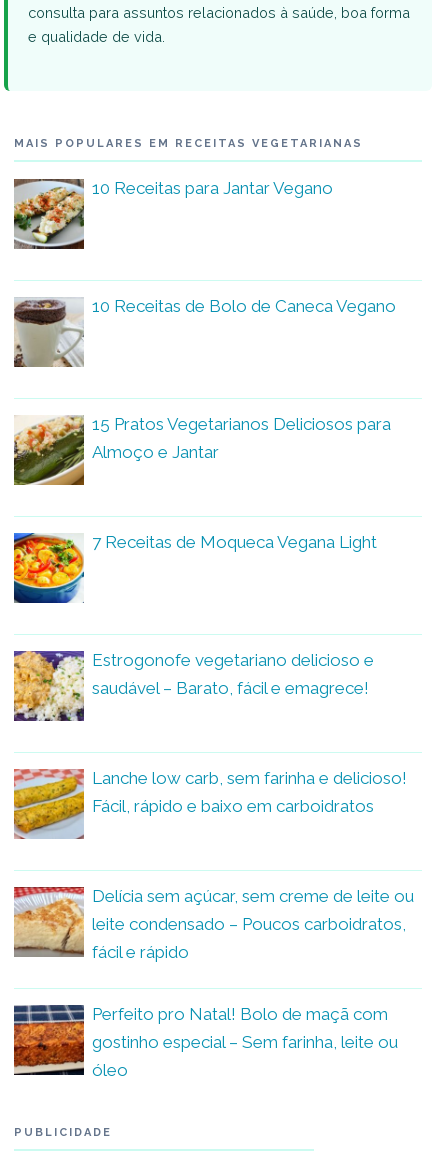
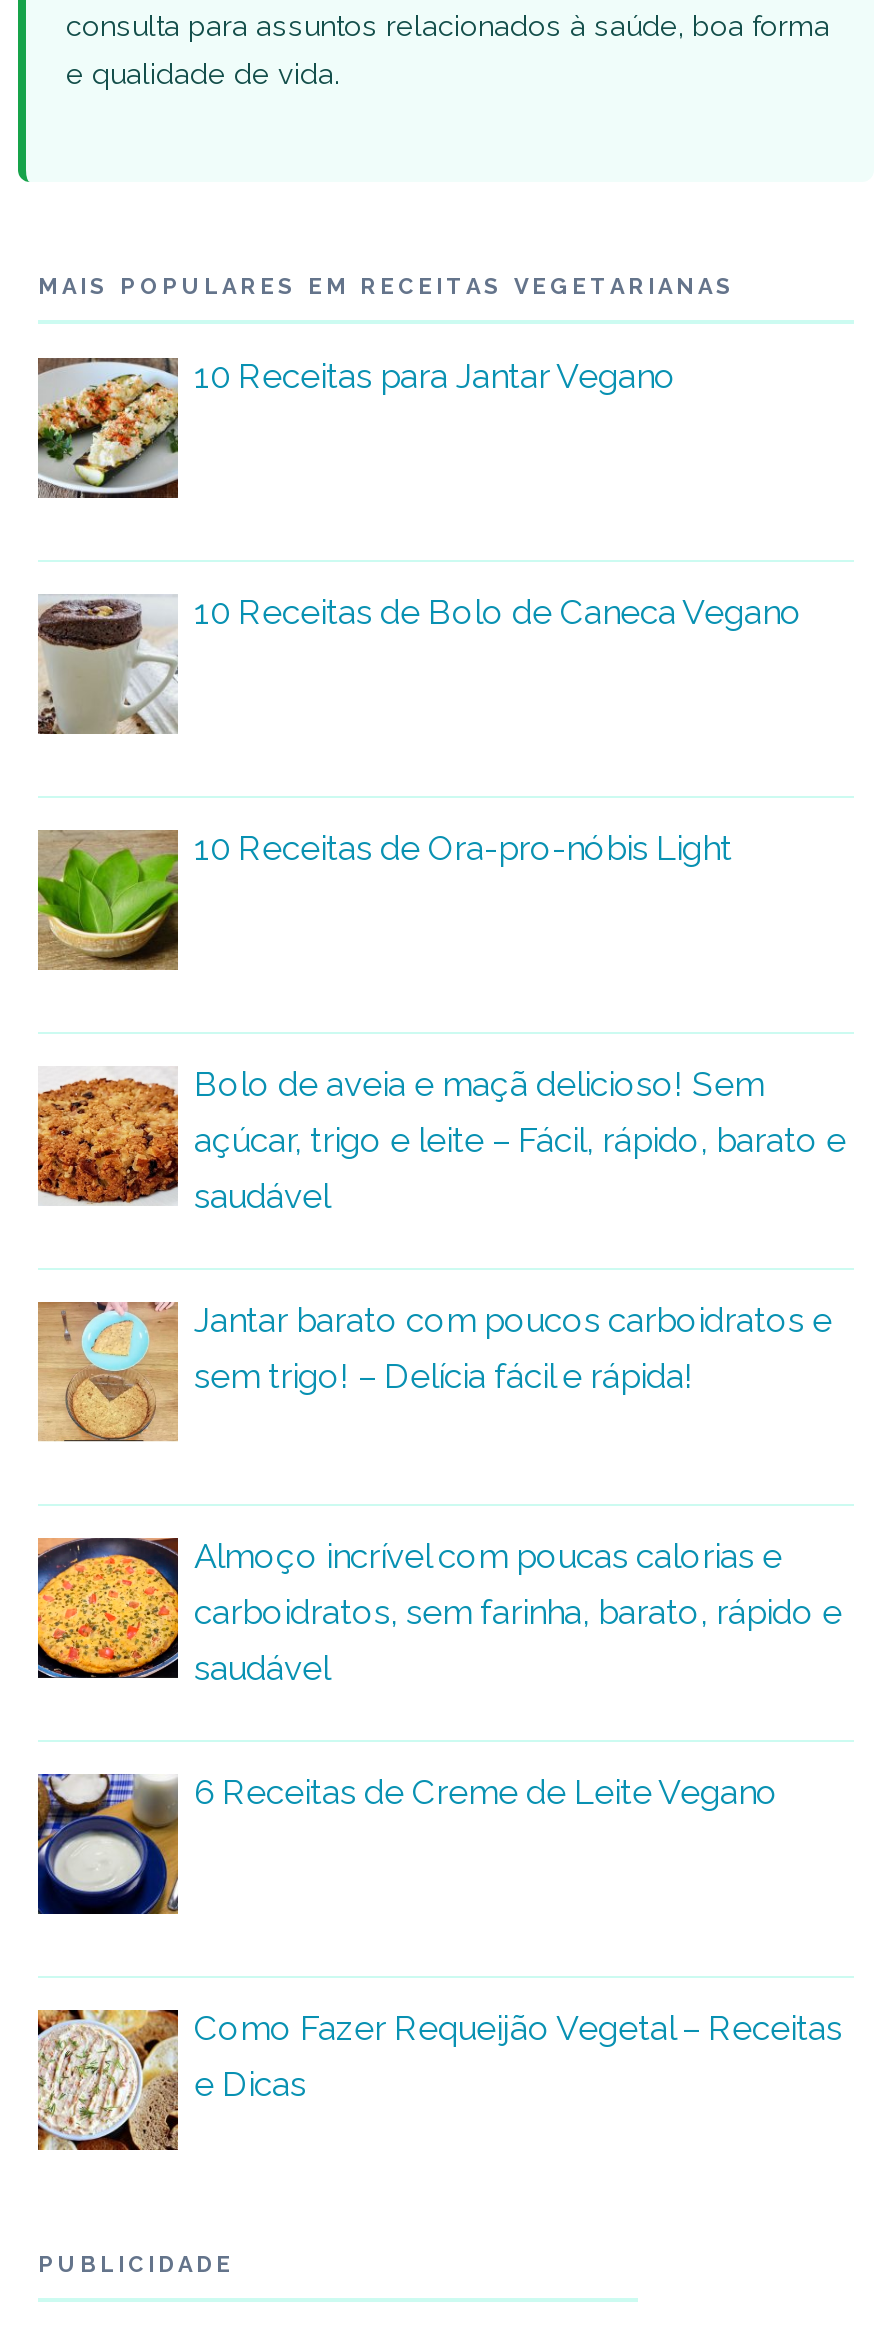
- [image]
- 15 Pratos Vegetarianos Deliciosos para
- Almoço e Jantar
+ [image]
+ 10 Receitas de Ora-pro-nóbis Light

- [image]
- 7 Receitas de Moqueca Vegana Light
+ [image]
+ Bolo de aveia e maçã delicioso! Sem
+ açúcar, trigo e leite – Fácil, rápido, barato e
+ saudável

- [image]
- Estrogonofe vegetariano delicioso e
- saudável – Barato, fácil e emagrece!
+ [image]
+ Jantar barato com poucos carboidratos e
+ sem trigo! – Delícia fácil e rápida!

- [image]
- Lanche low carb, sem farinha e delicioso!
- Fácil, rápido e baixo em carboidratos
+ [image]
+ Almoço incrível com poucas calorias e
+ carboidratos, sem farinha, barato, rápido e
+ saudável

- [image]
- Delícia sem açúcar, sem creme de leite ou
- leite condensado – Poucos carboidratos,
- fácil e rápido
+ [image]
+ 6 Receitas de Creme de Leite Vegano

- [image]
- Perfeito pro Natal! Bolo de maçã com
- gostinho especial – Sem farinha, leite ou
- óleo
+ [image]
+ Como Fazer Requeijão Vegetal – Receitas
+ e Dicas
